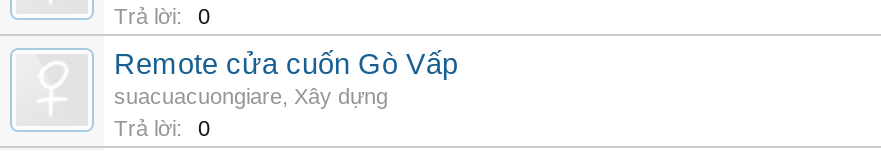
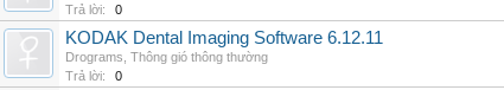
- Remote cửa cuốn Gò Vấp
- suacuacuongiare, Xây dựng
+ KODAK Dental Imaging Software 6.12.11
+ Drograms, Thông gió thông thường
